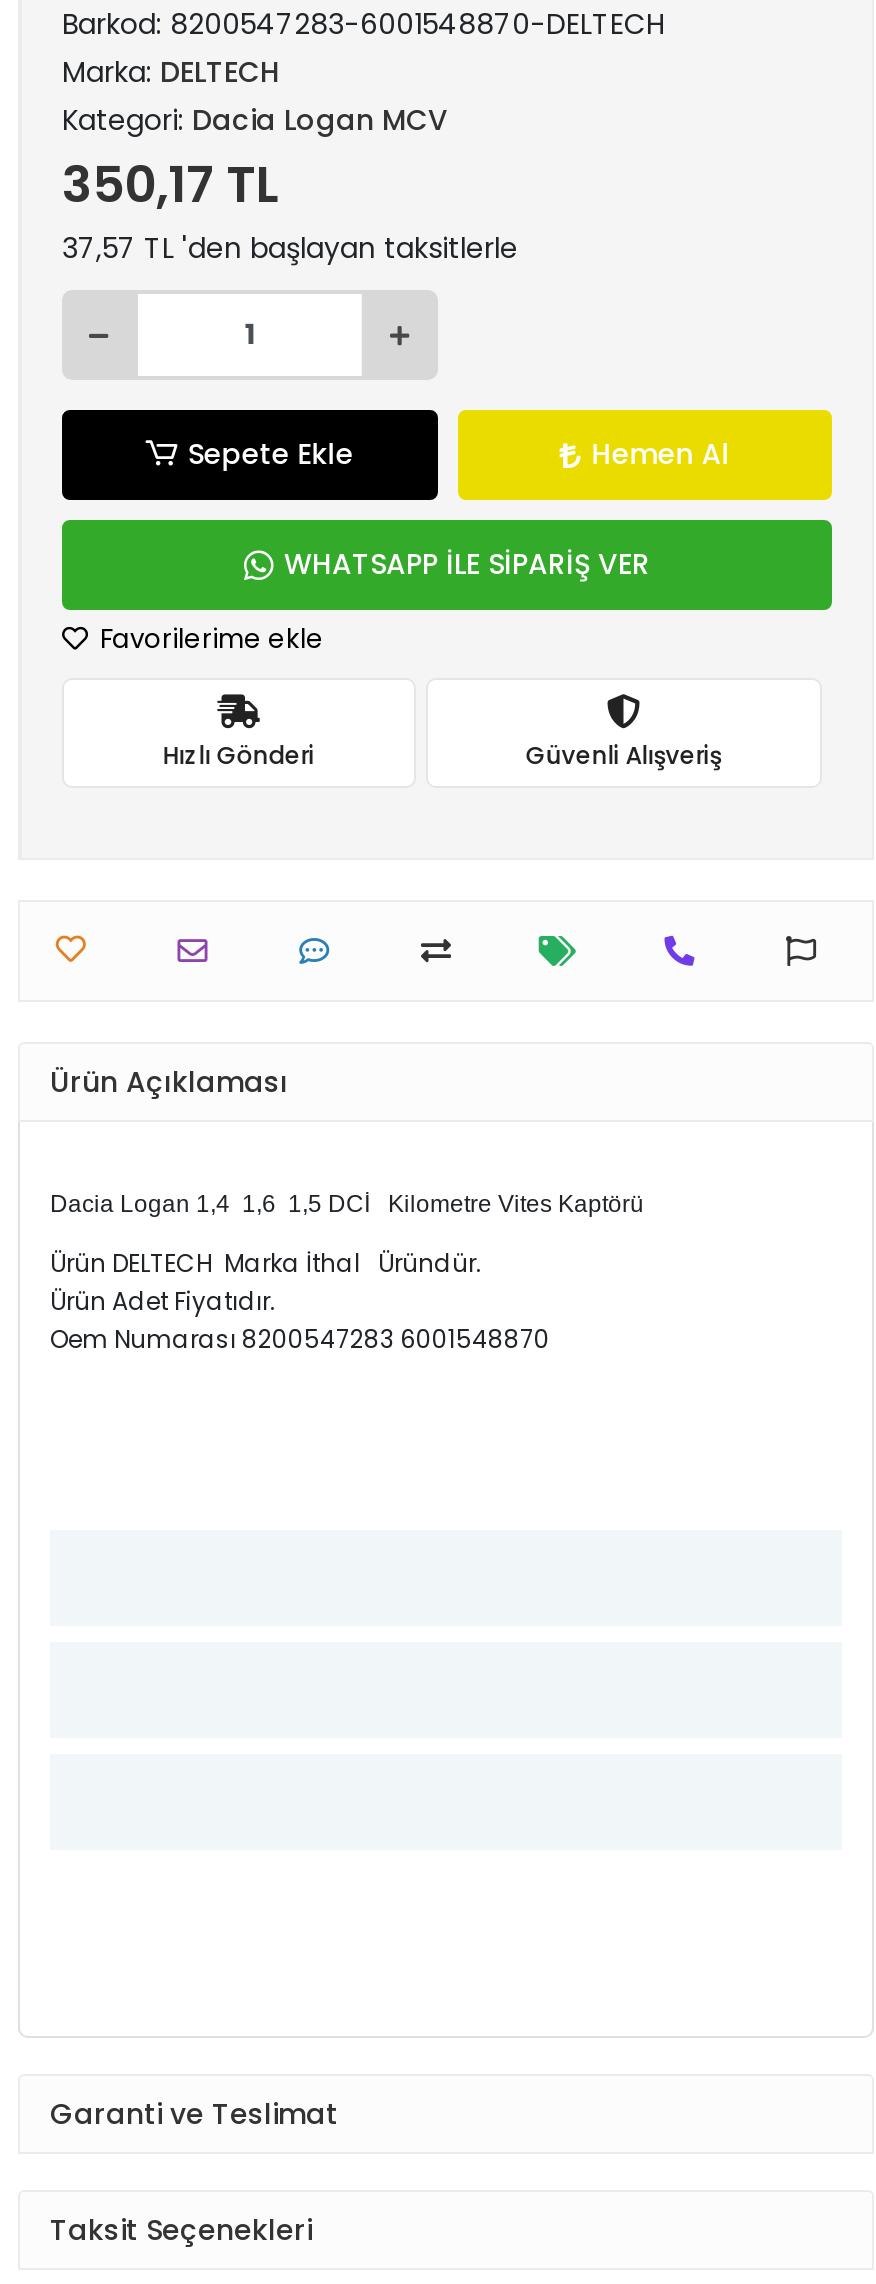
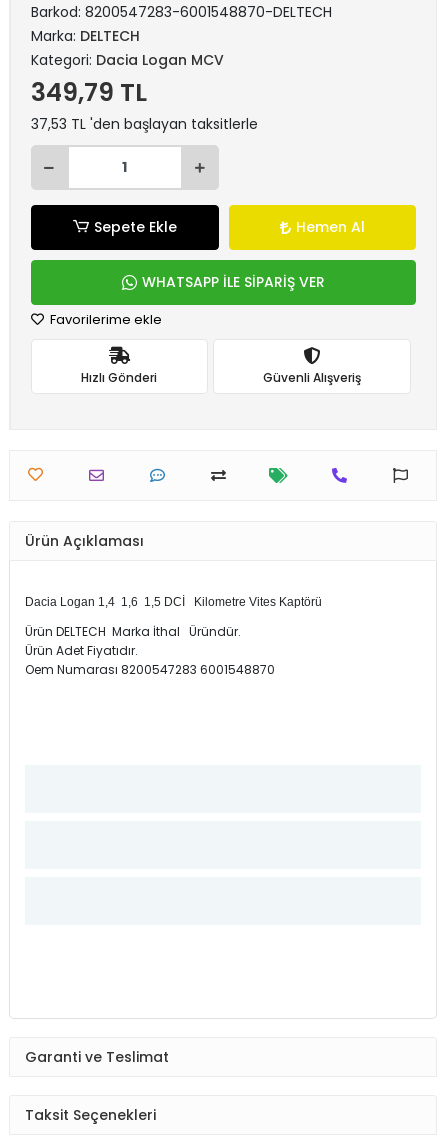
- 350,17 TL
+ 349,79 TL

- 37,57 TL 'den başlayan taksitlerle
+ 37,53 TL 'den başlayan taksitlerle
